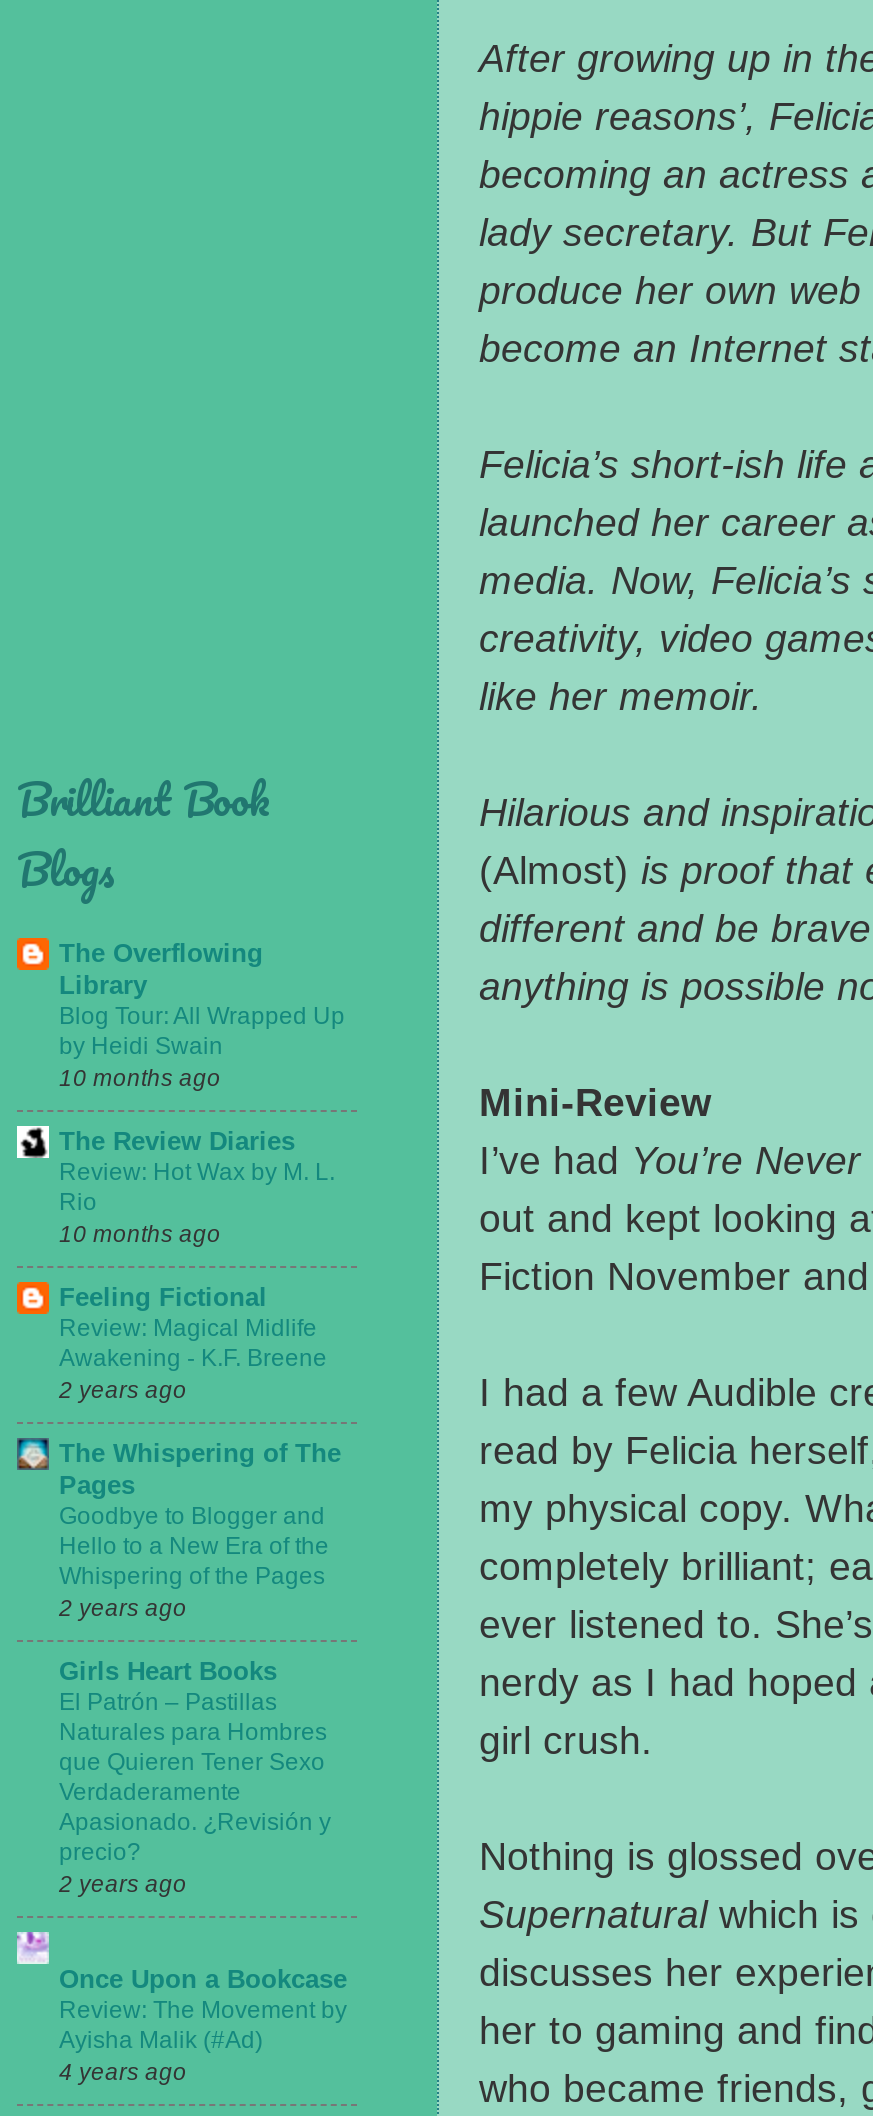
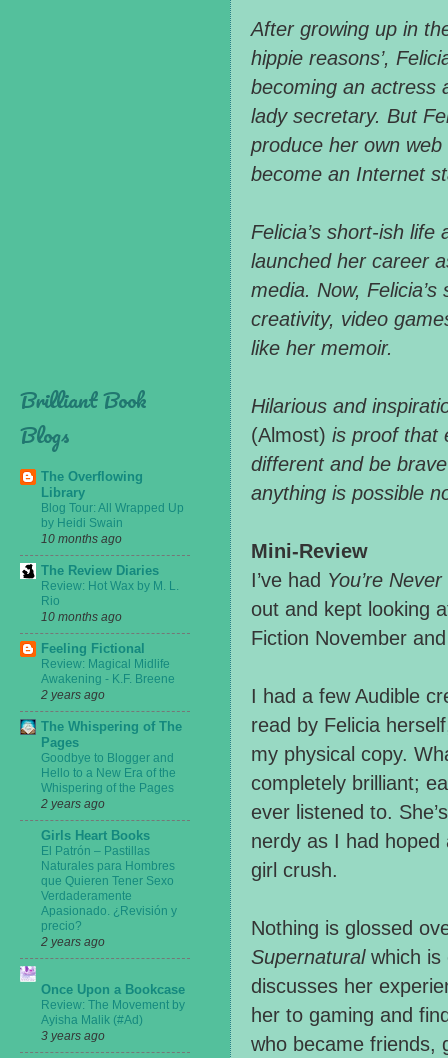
- 4 years ago
+ 3 years ago
